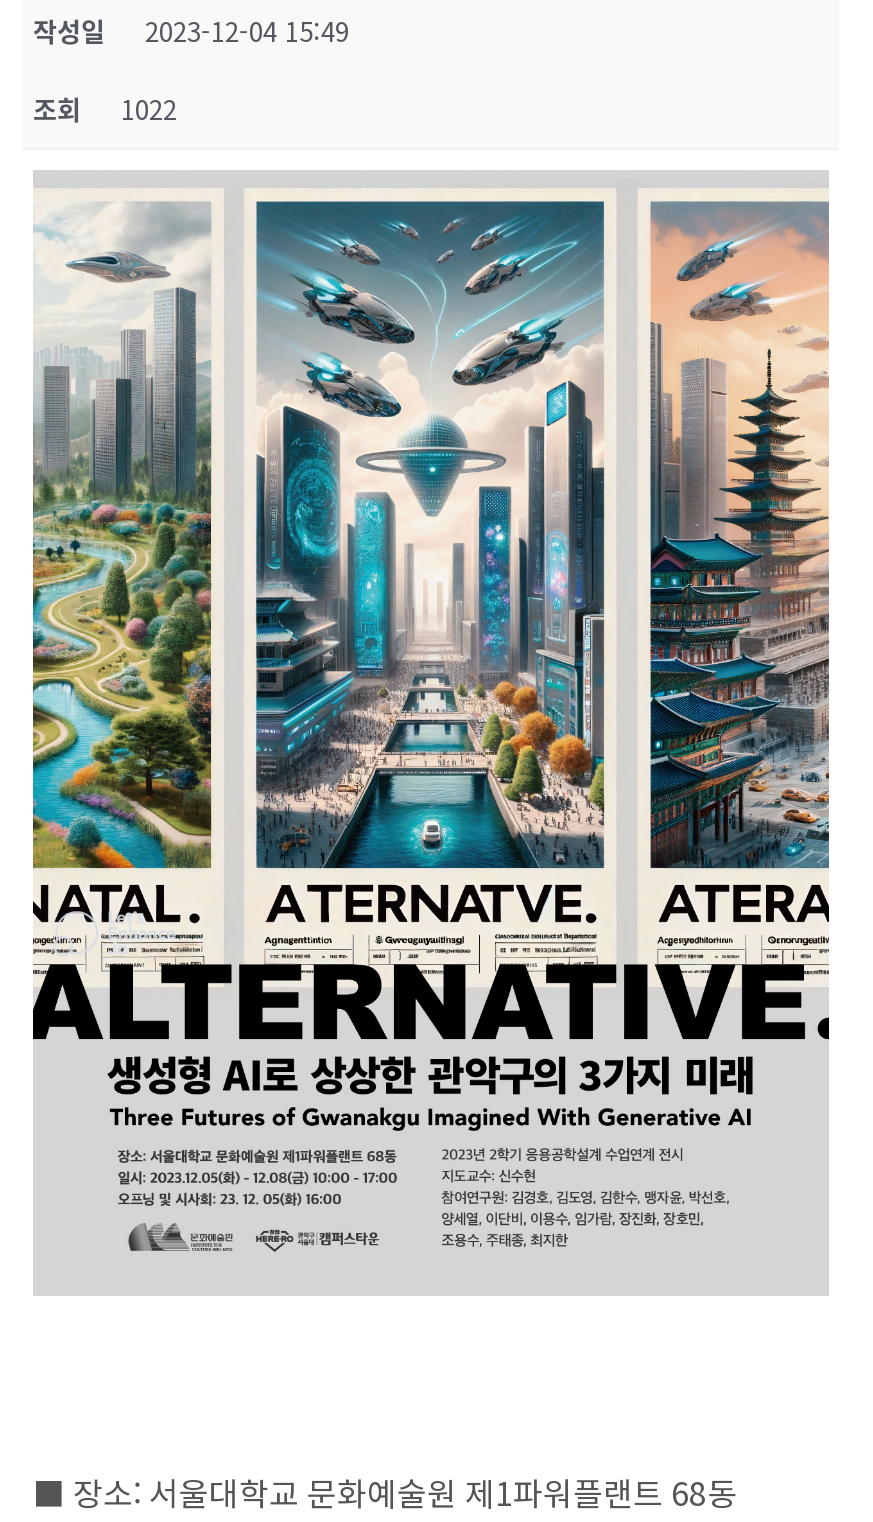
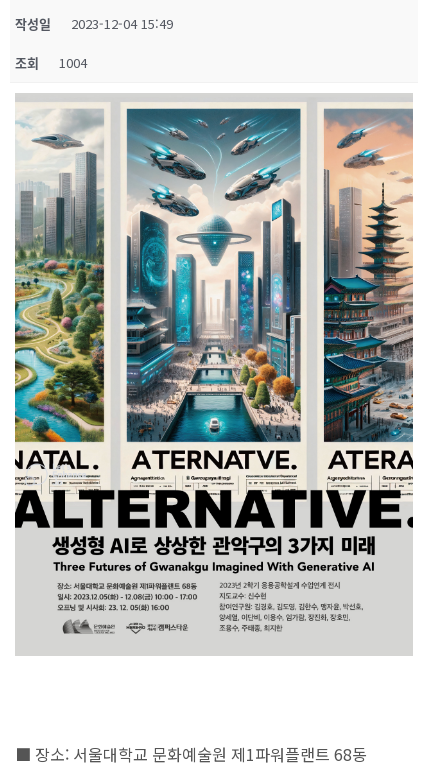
- 조회 1022
+ 조회 1004
